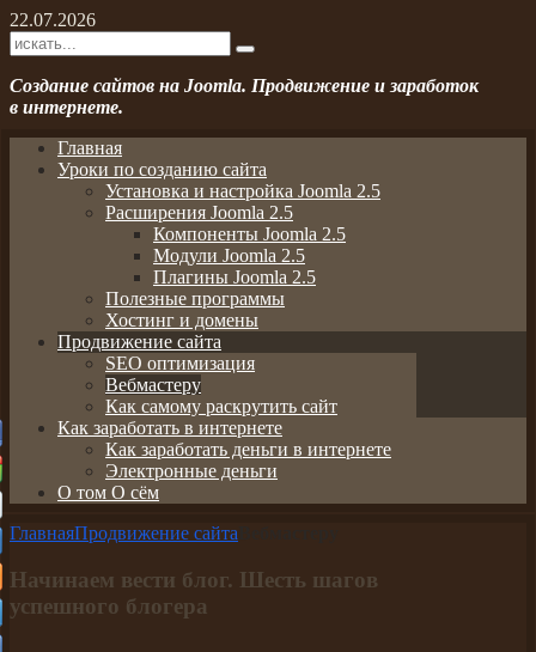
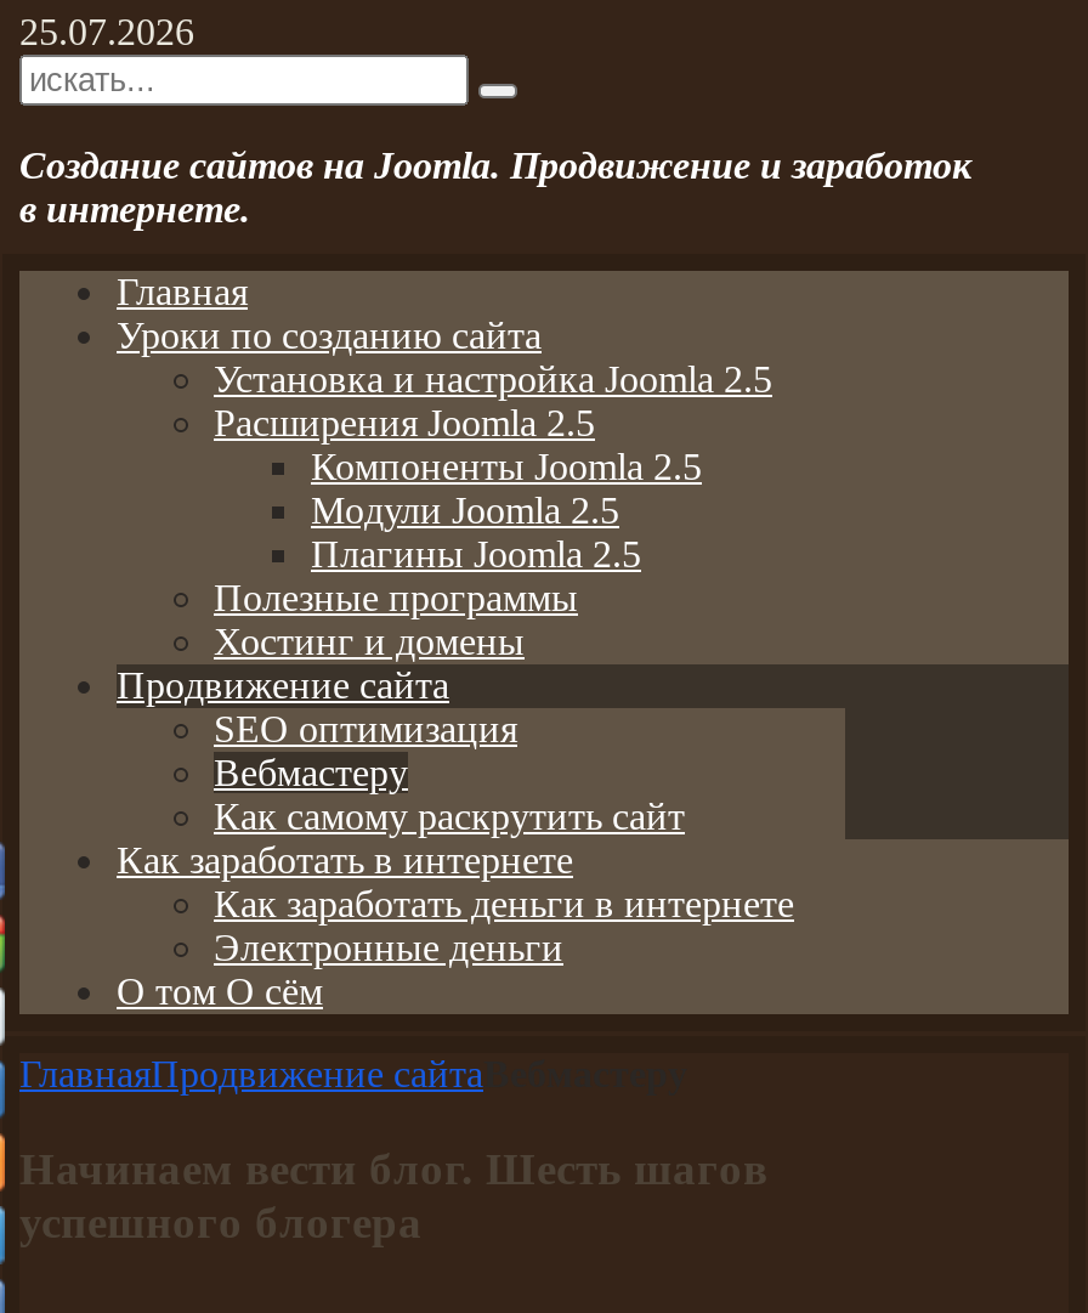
- 22.07.2026
+ 25.07.2026
